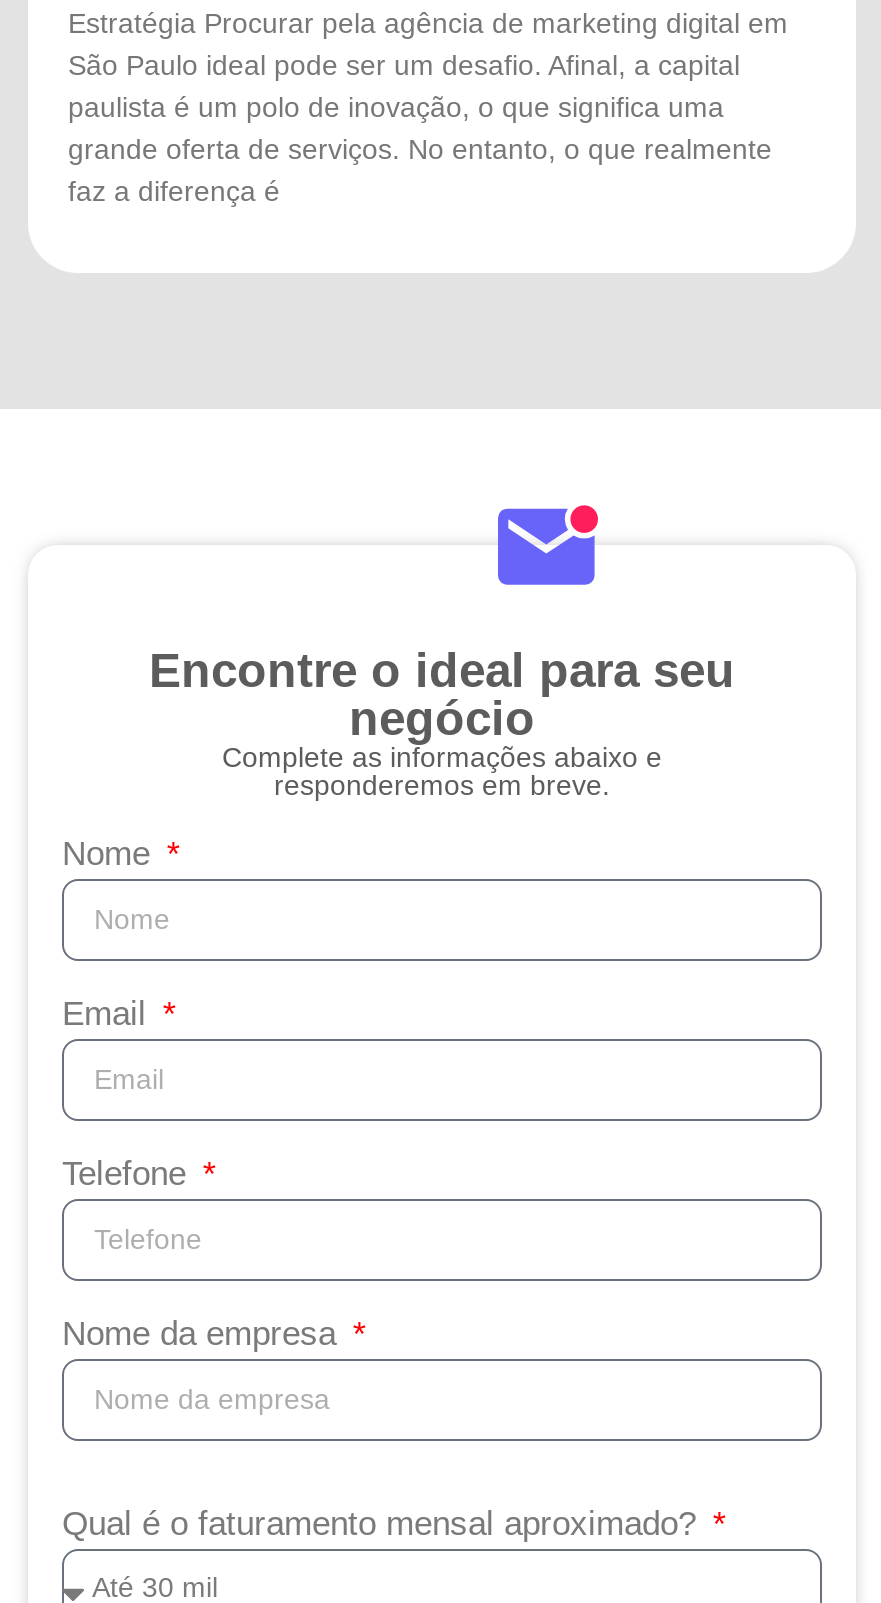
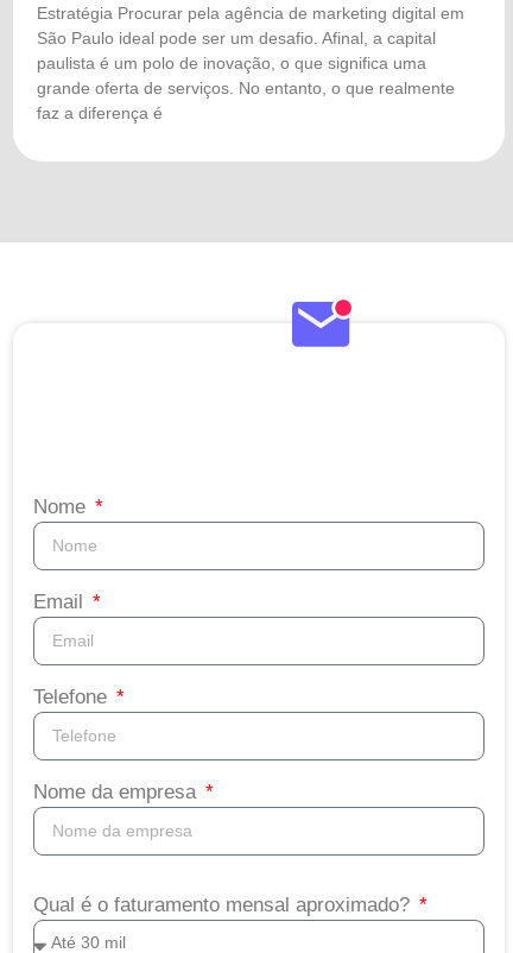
- Encontre o ideal para seu
- negócio
- Complete as informações abaixo e
- responderemos em breve.
